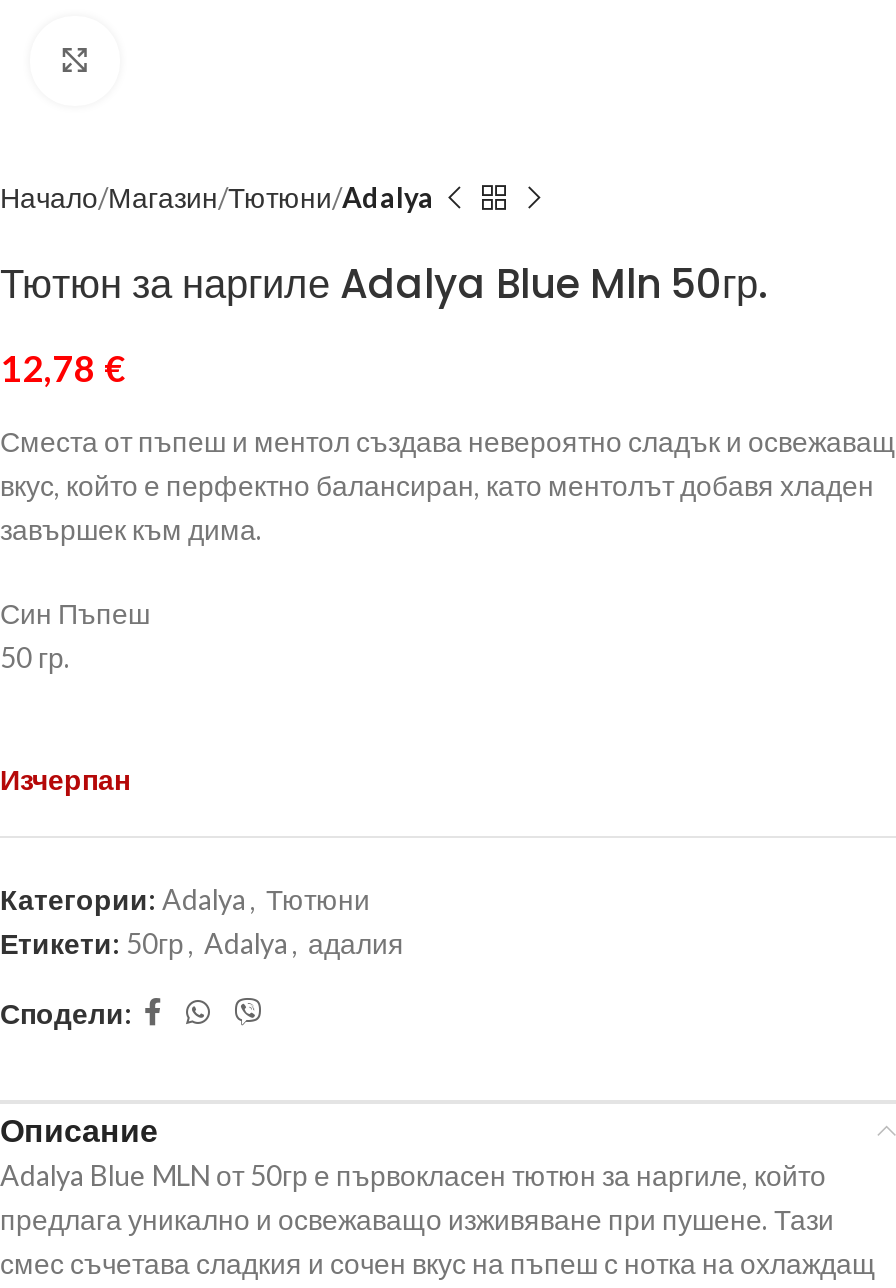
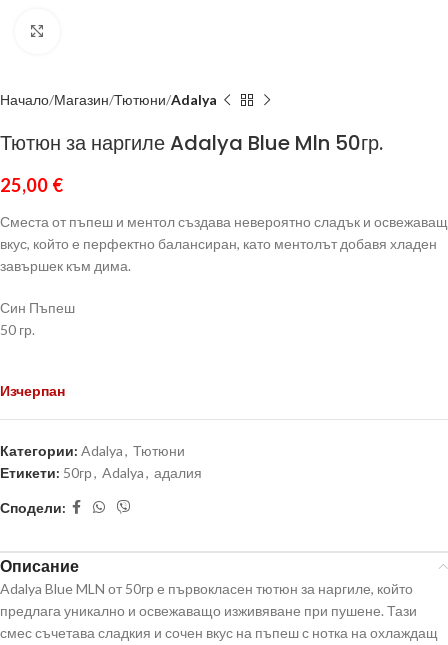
- 12,78 €
+ 25,00 €
